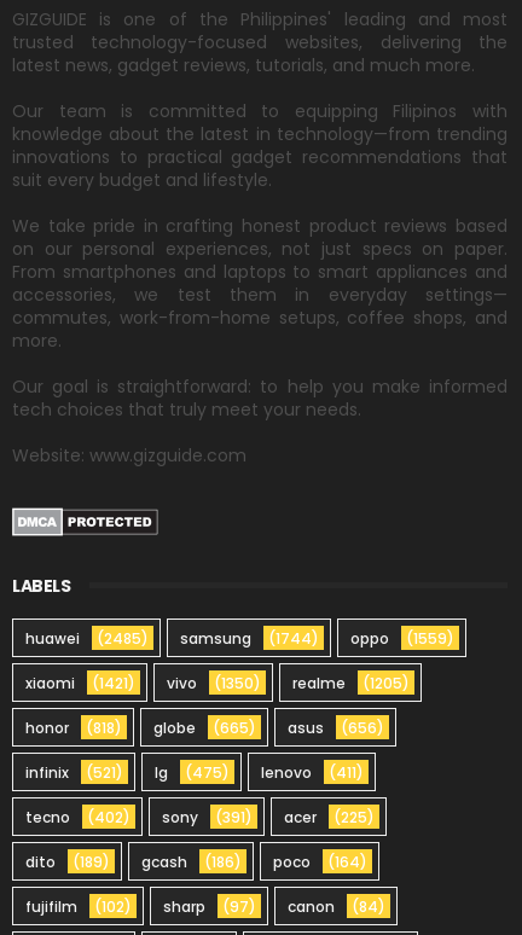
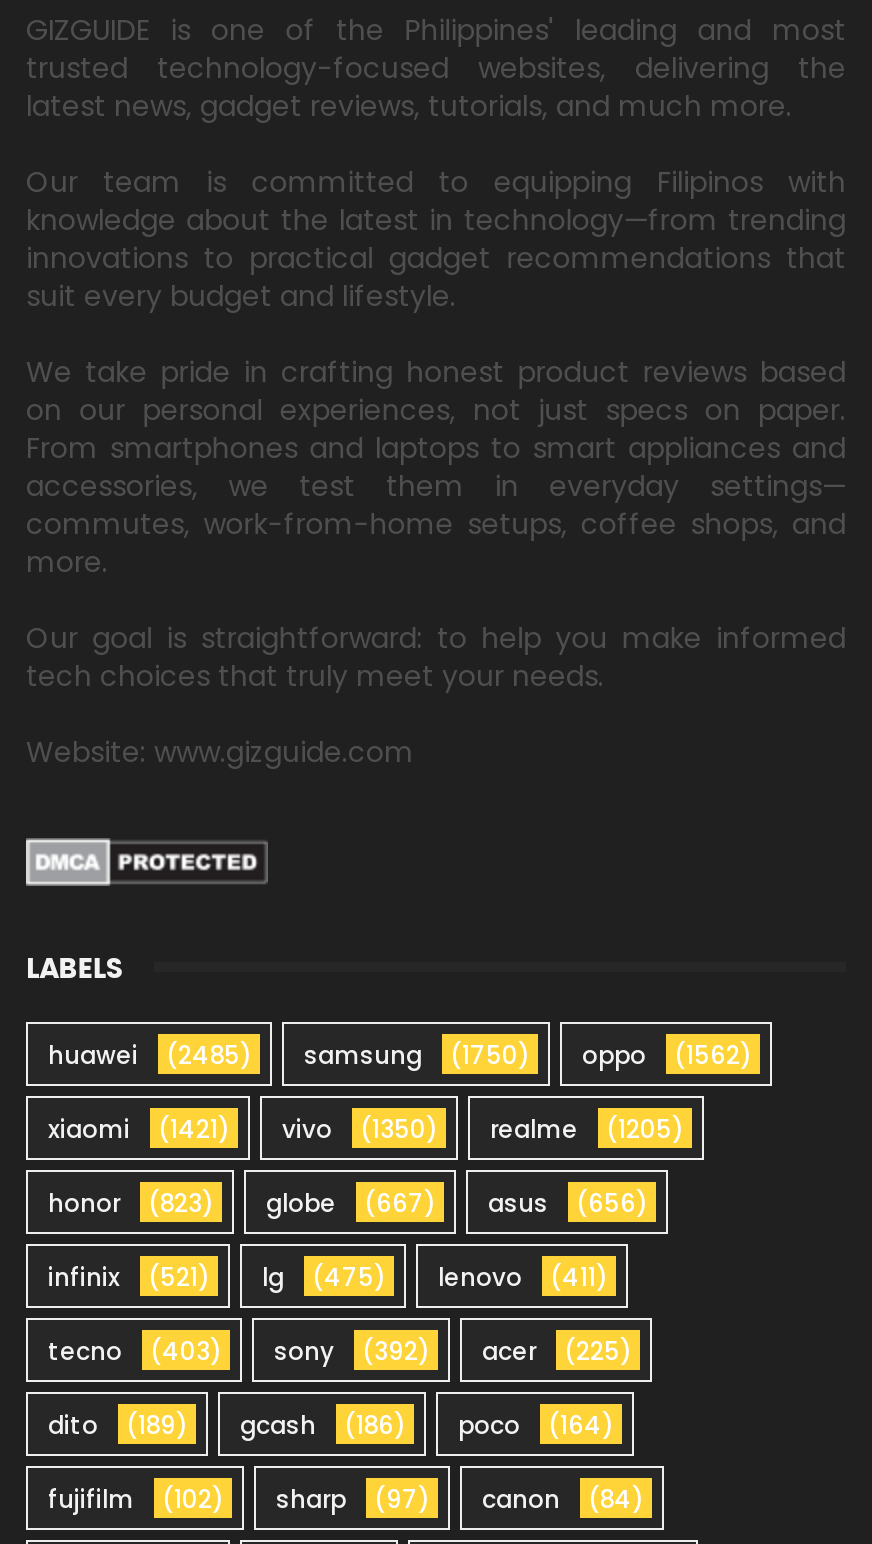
- (1744)
+ (1750)

- (1559)
+ (1562)

- (818)
+ (823)

- (665)
+ (667)

- (402)
+ (403)

- (391)
+ (392)
